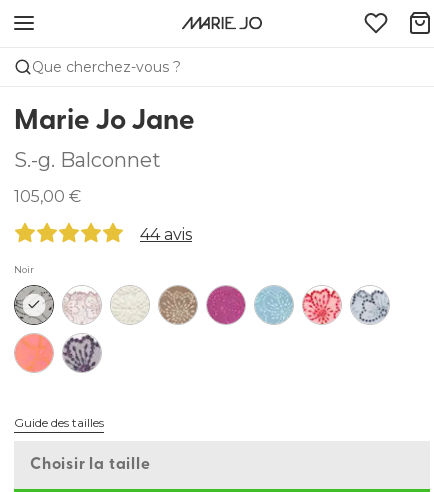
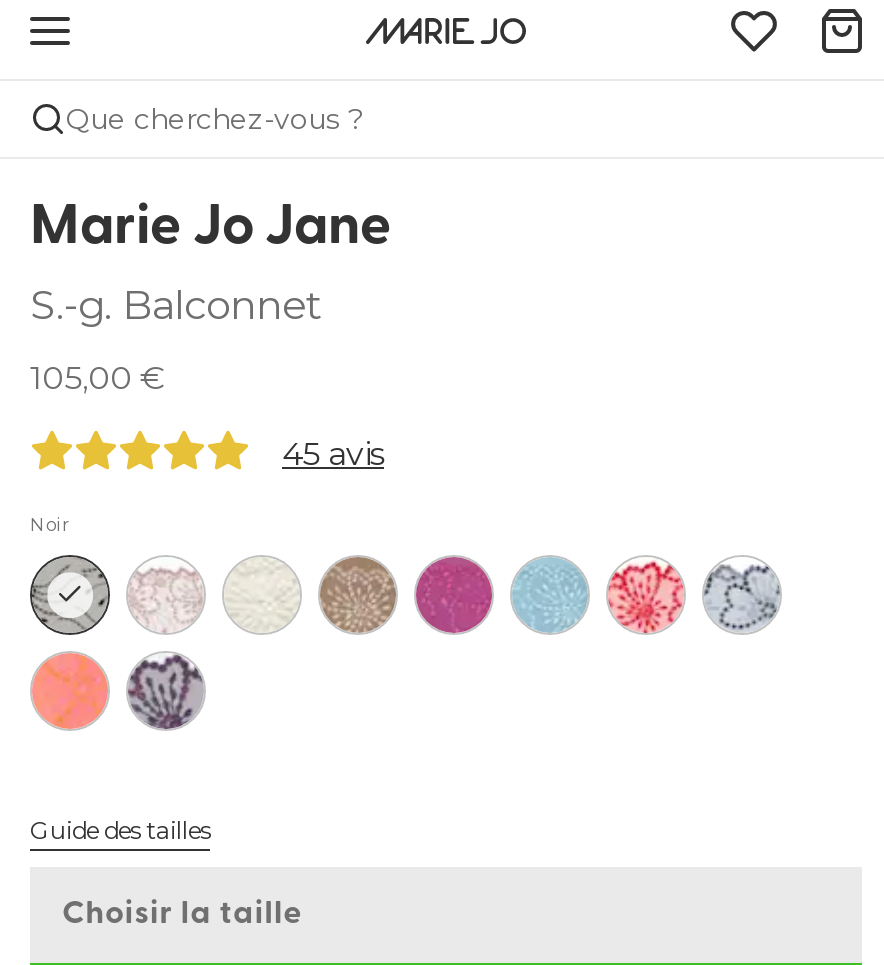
- 44 avis
+ 45 avis
